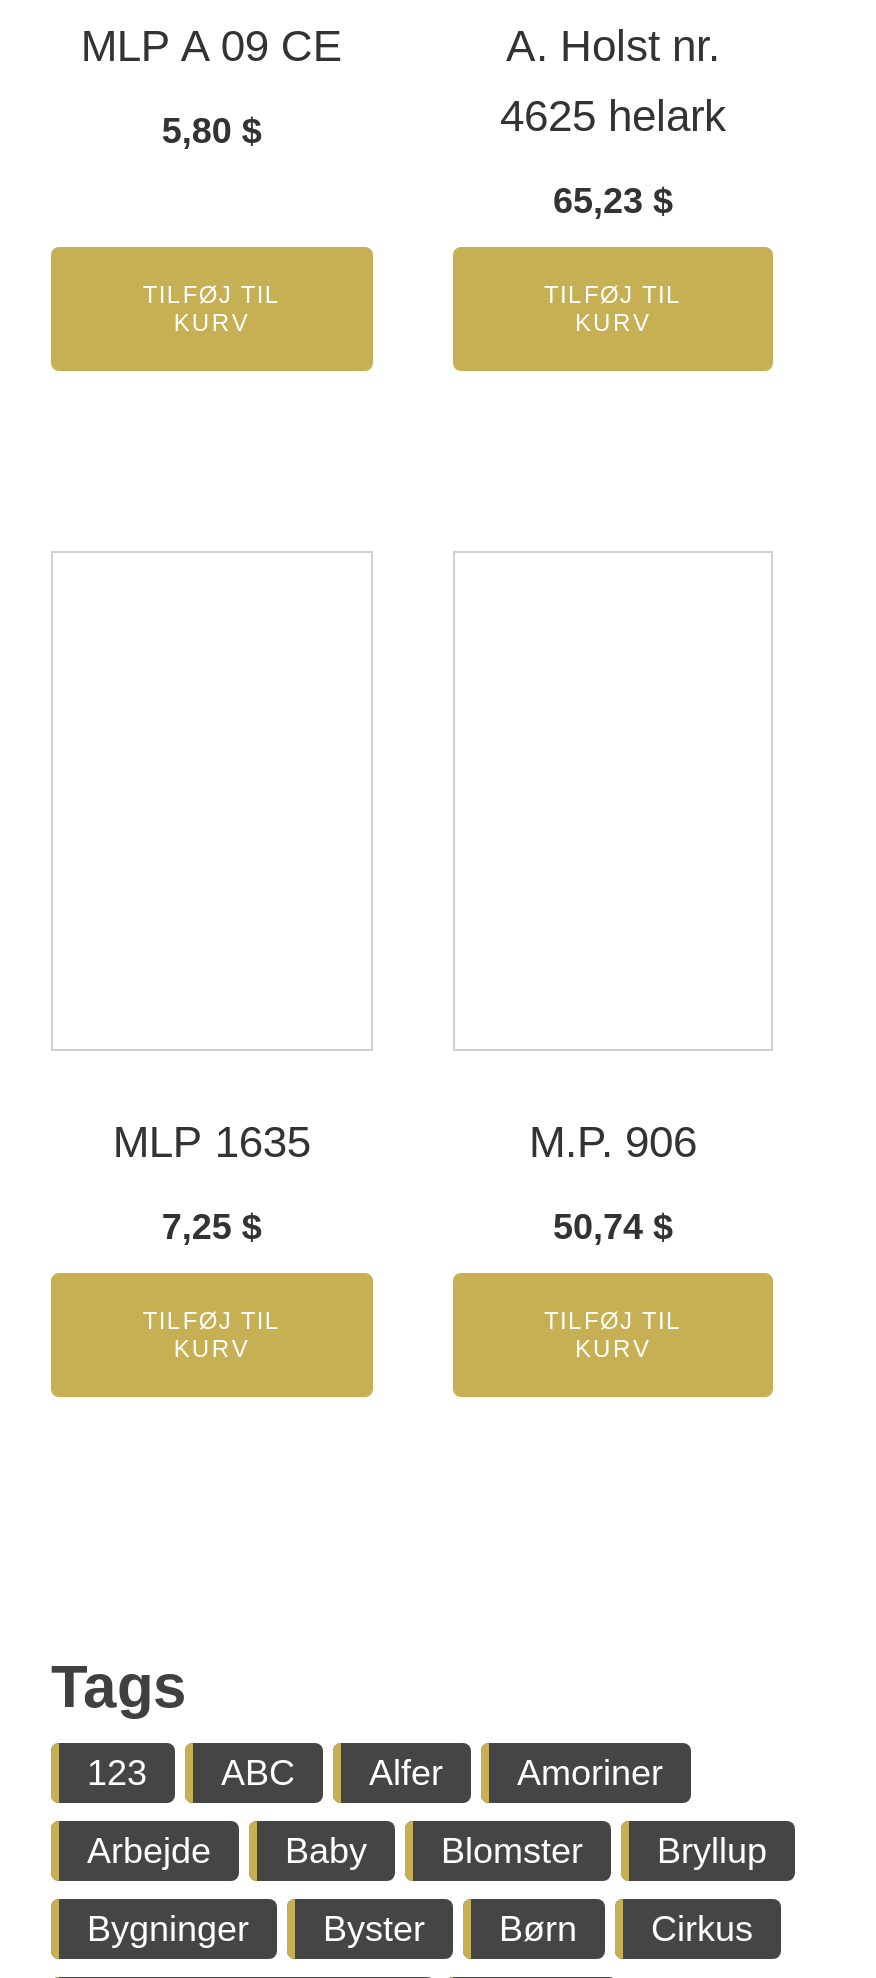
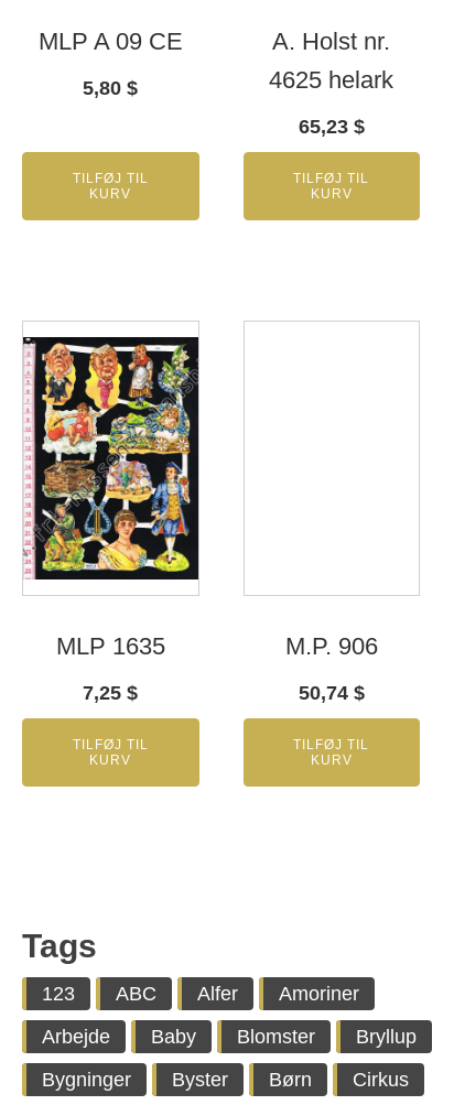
+ [image]
